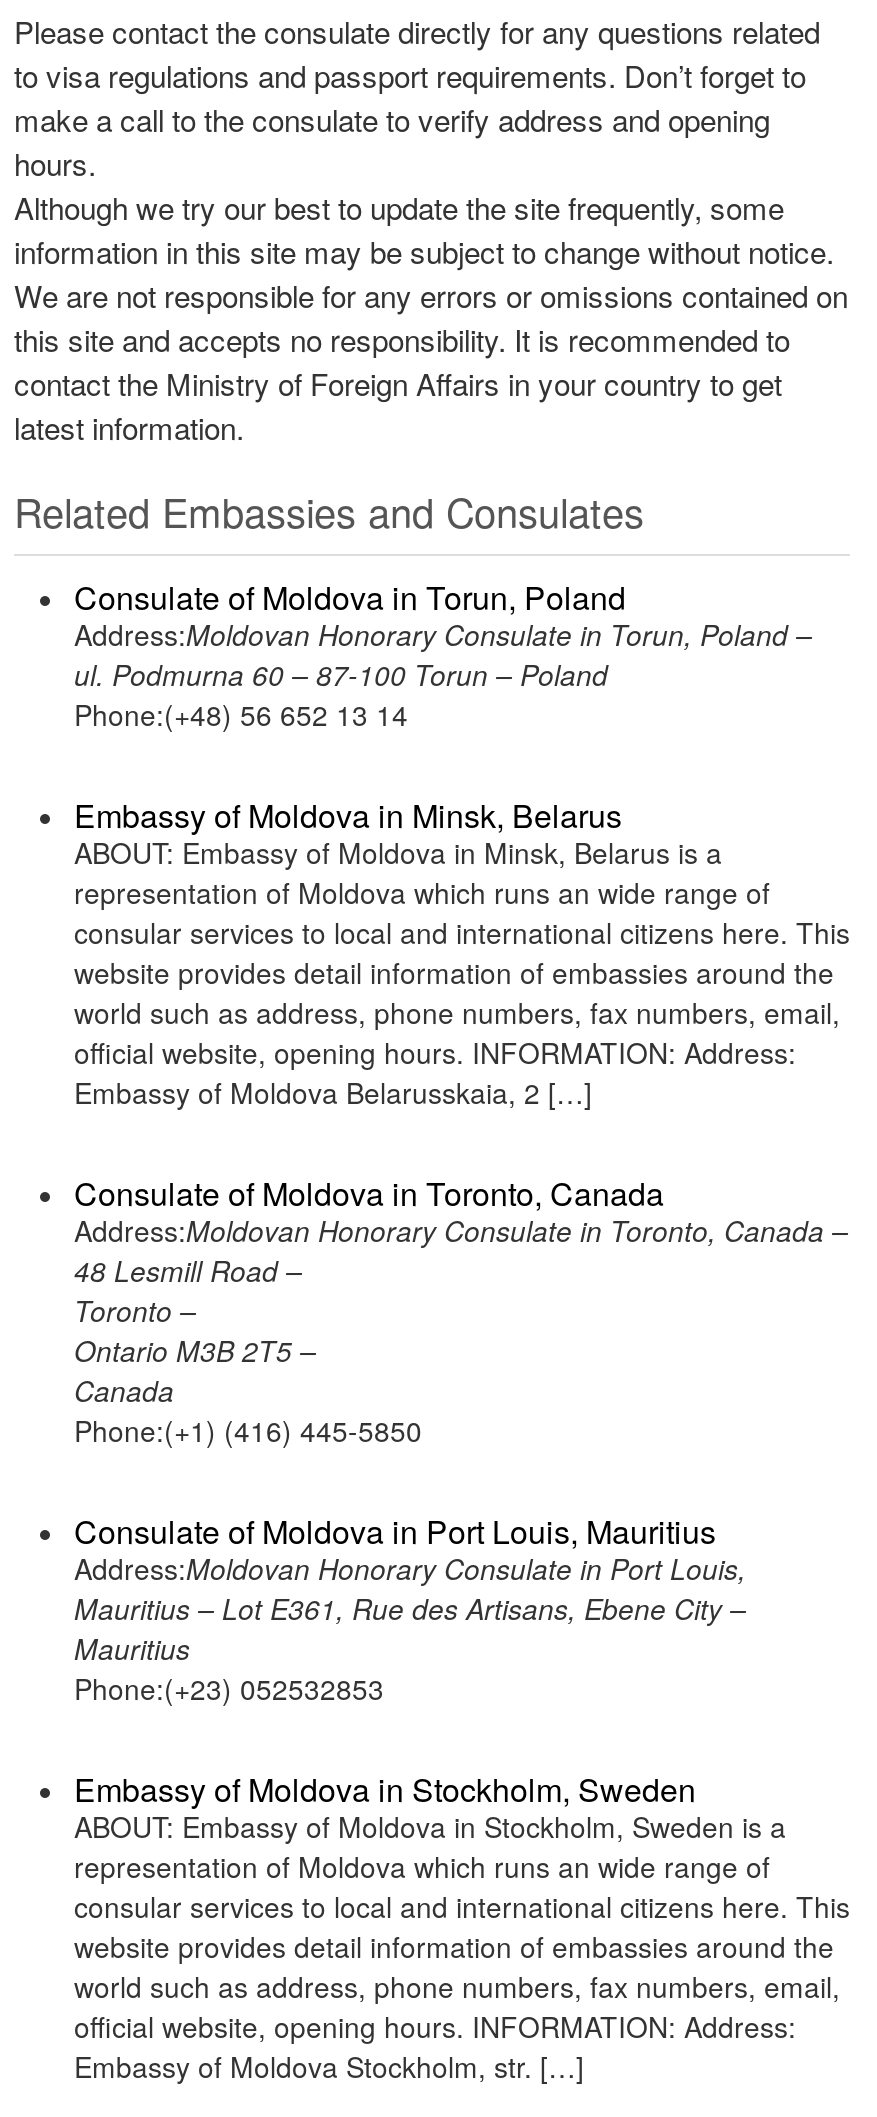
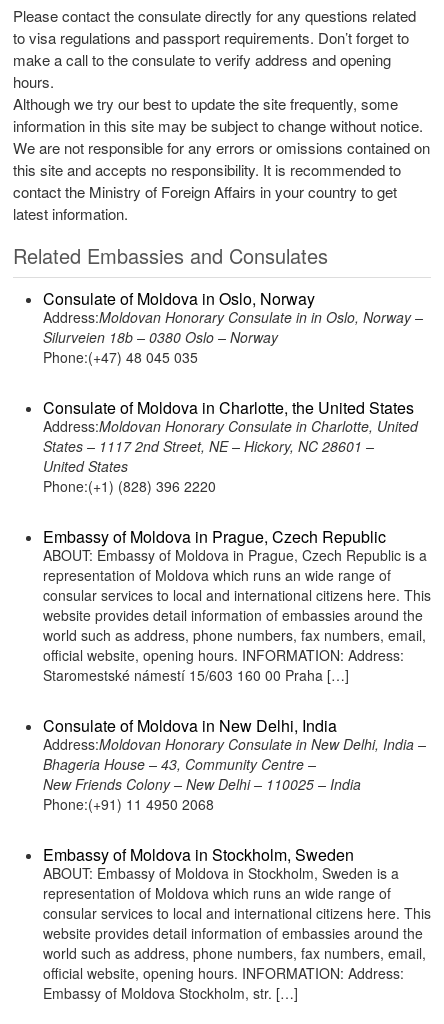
- Consulate of Moldova in Torun, Poland
- Address:Moldovan Honorary Consulate in Torun, Poland –
- ul. Podmurna 60 – 87-100 Torun – Poland
- Phone:(+48) 56 652 13 14
- Embassy of Moldova in Minsk, Belarus
- ABOUT: Embassy of Moldova in Minsk, Belarus is a
+ Consulate of Moldova in Oslo, Norway
+ Address:Moldovan Honorary Consulate in in Oslo, Norway –
+ Silurveien 18b – 0380 Oslo – Norway
+ Phone:(+47) 48 045 035
+ Consulate of Moldova in Charlotte, the United States
+ Address:Moldovan Honorary Consulate in Charlotte, United
+ States – 1117 2nd Street, NE – Hickory, NC 28601 –
+ United States
+ Phone:(+1) (828) 396 2220
+ Embassy of Moldova in Prague, Czech Republic
+ ABOUT: Embassy of Moldova in Prague, Czech Republic is a

moved down: representation of Moldova which runs an wide range of | consular services to local and international citizens here. This | website provides detail information of embassies around the | world such as address, phone numbers, fax numbers, email, | official website, opening hours. INFORMATION: Address:

- Embassy of Moldova Belarusskaia, 2 […]
- Consulate of Moldova in Toronto, Canada
- Address:Moldovan Honorary Consulate in Toronto, Canada –
- 48 Lesmill Road –
- Toronto –
- Ontario M3B 2T5 –
- Canada
- Phone:(+1) (416) 445-5850
- Consulate of Moldova in Port Louis, Mauritius
- Address:Moldovan Honorary Consulate in Port Louis,
- Mauritius – Lot E361, Rue des Artisans, Ebene City –
- Mauritius
- Phone:(+23) 052532853
+ Staromestské námestí 15/603 160 00 Praha […]
+ Consulate of Moldova in New Delhi, India
+ Address:Moldovan Honorary Consulate in New Delhi, India –
+ Bhageria House – 43, Community Centre –
+ New Friends Colony – New Delhi – 110025 – India
+ Phone:(+91) 11 4950 2068
